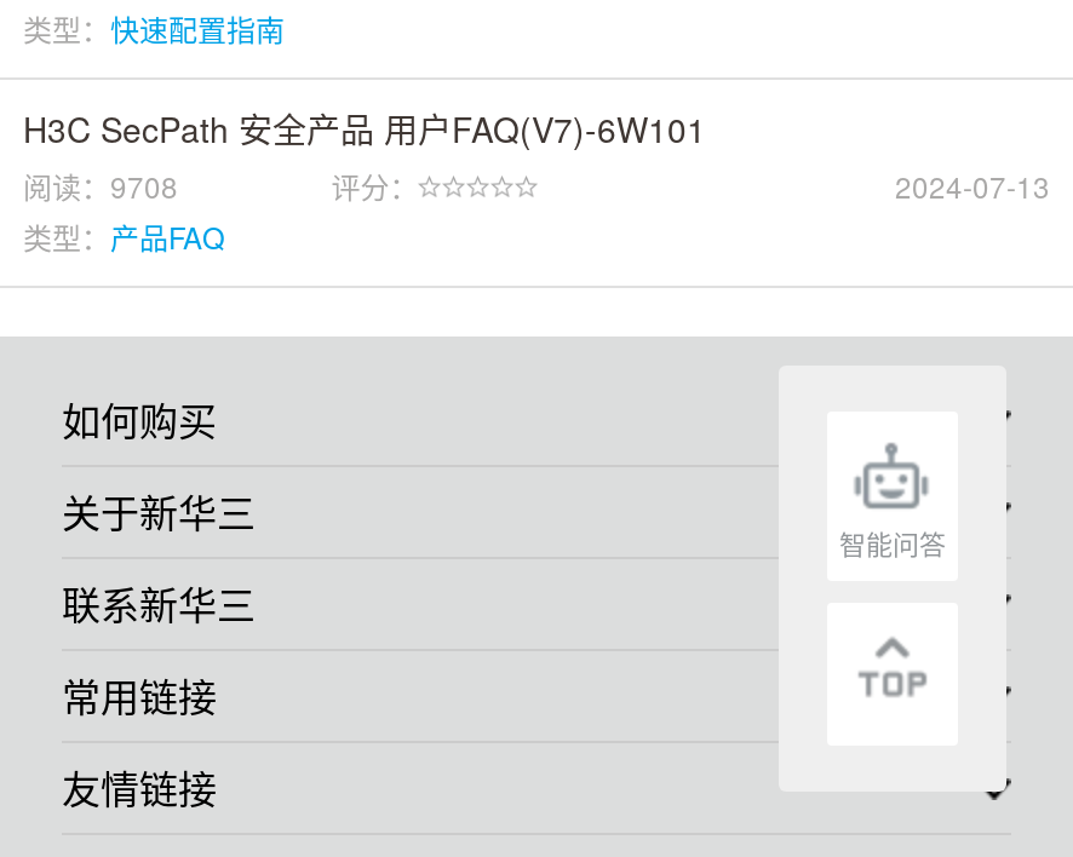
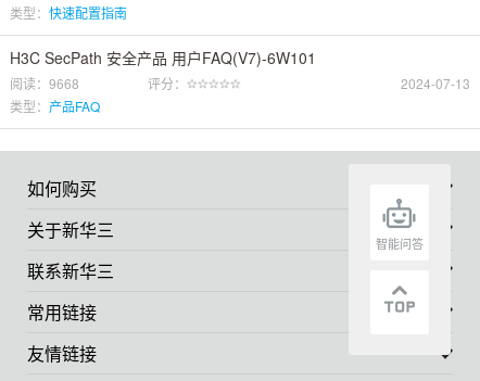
- 阅读：9708
+ 阅读：9668
